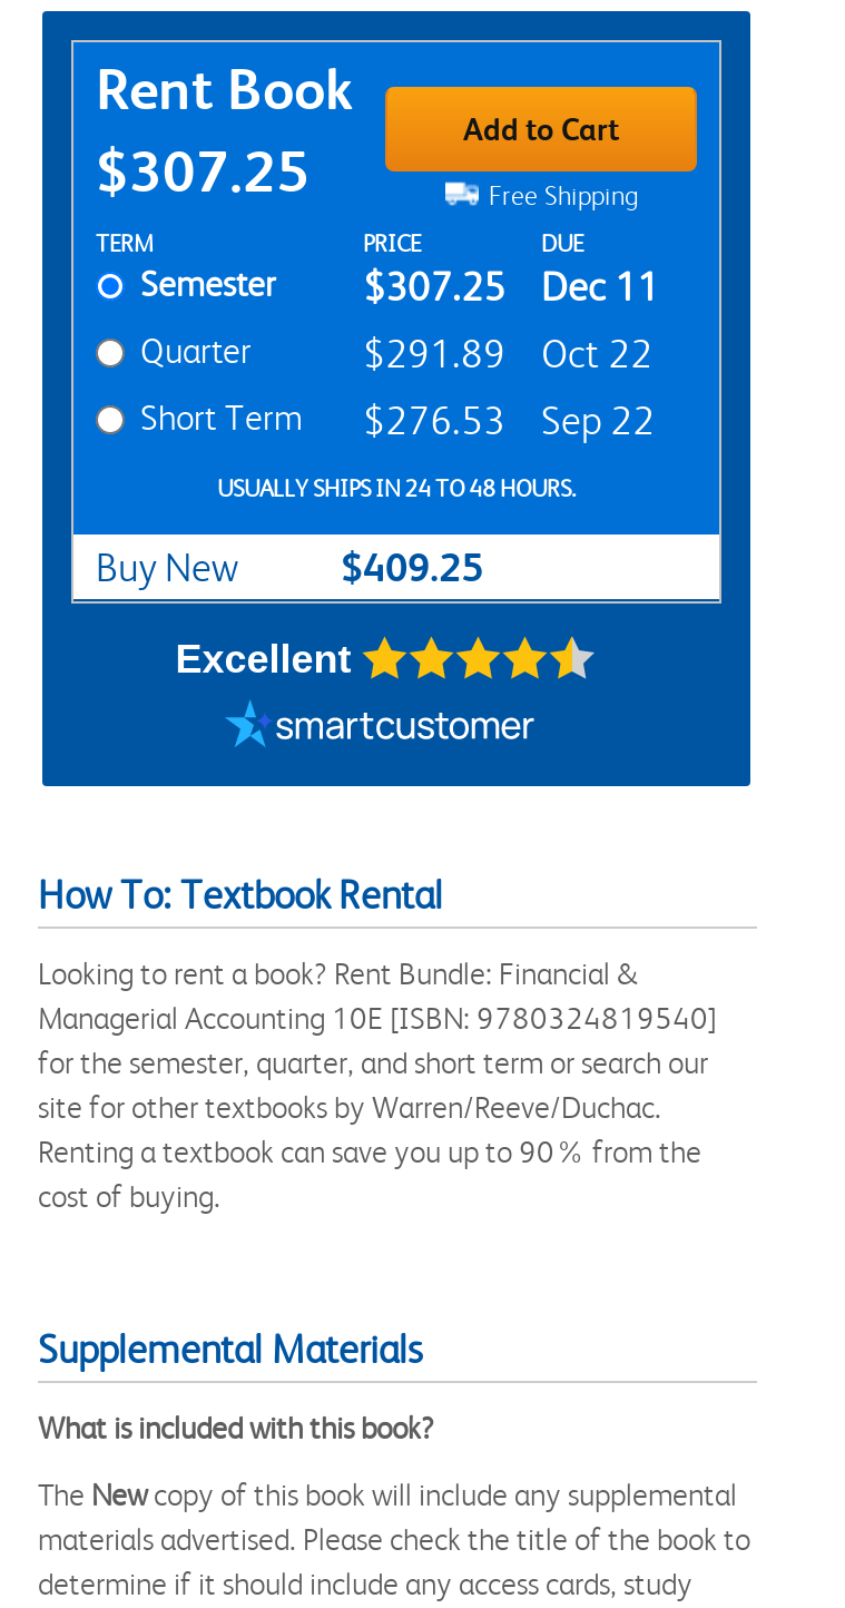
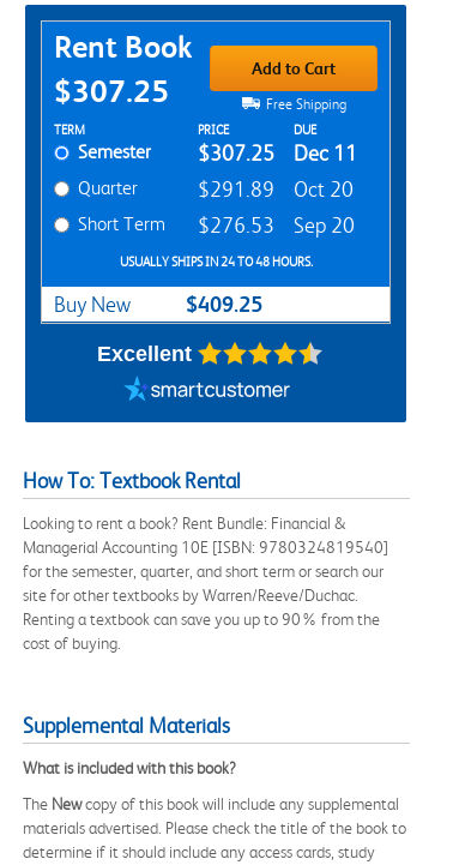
- $291.89 Oct 22
+ $291.89 Oct 20

- Short Term $276.53 Sep 22
+ Short Term $276.53 Sep 20
